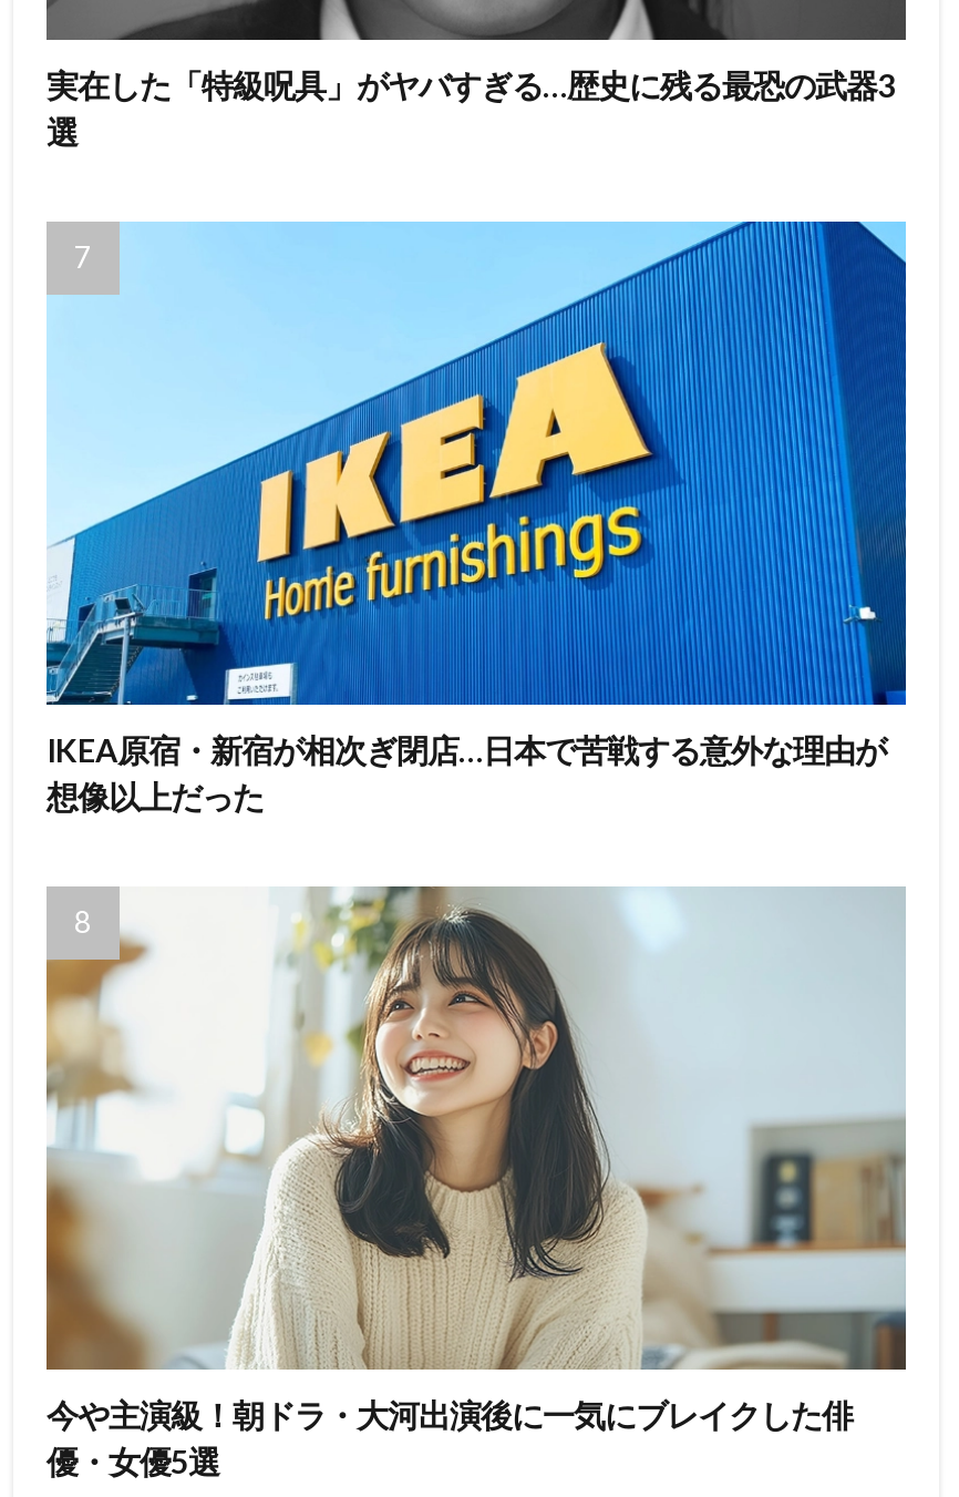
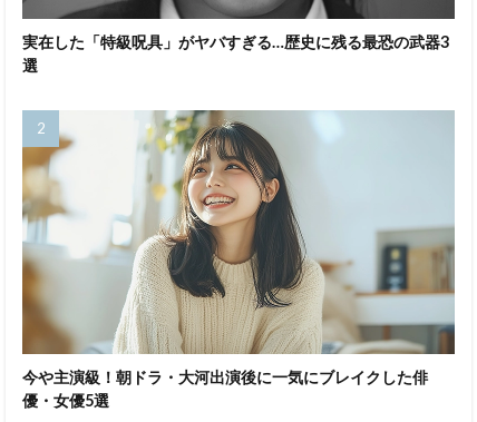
- [image]
- IKEA原宿・新宿が相次ぎ閉店…日本で苦戦する意外な理由が
- 想像以上だった
